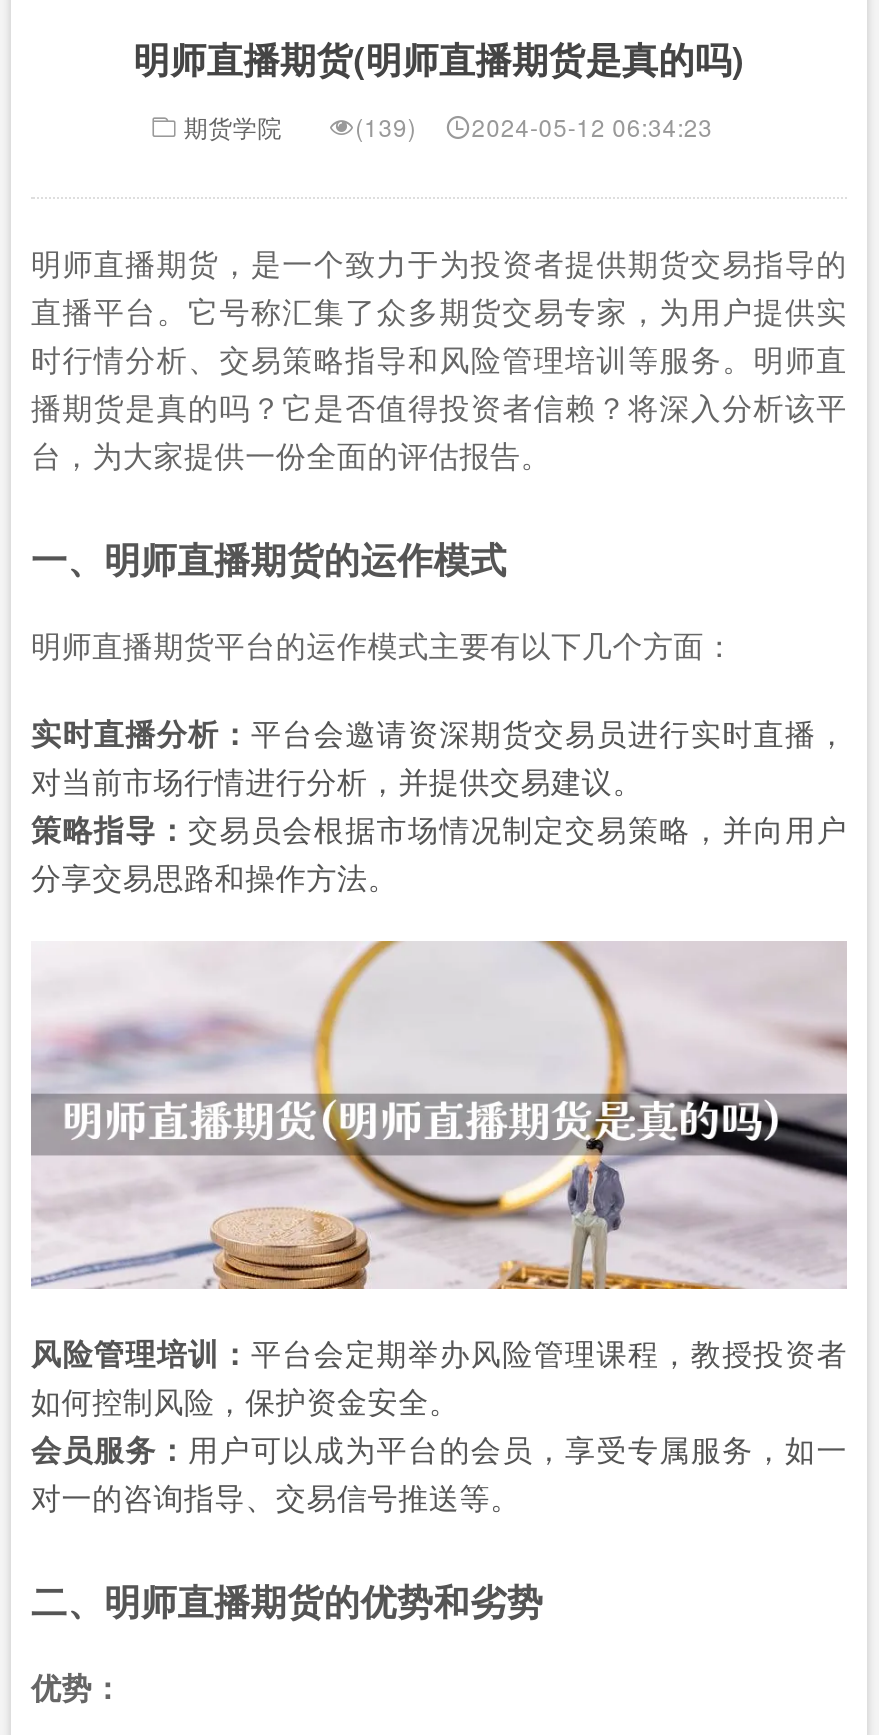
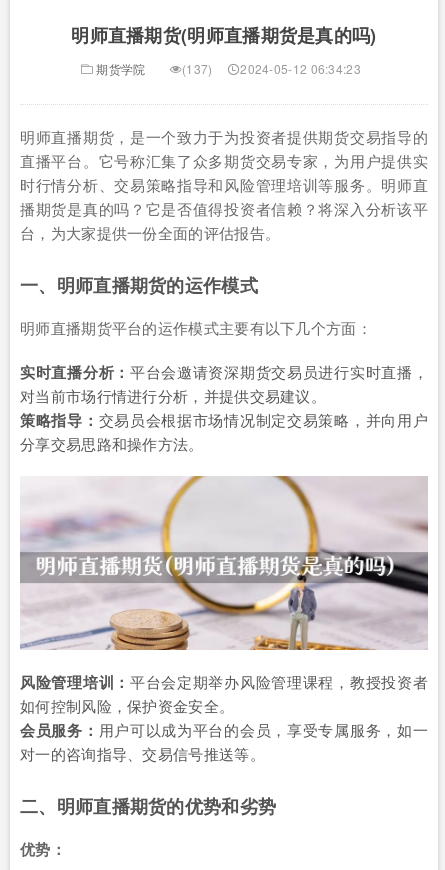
- (139) 2024-05-12 06:34:23
+ (137) 2024-05-12 06:34:23
